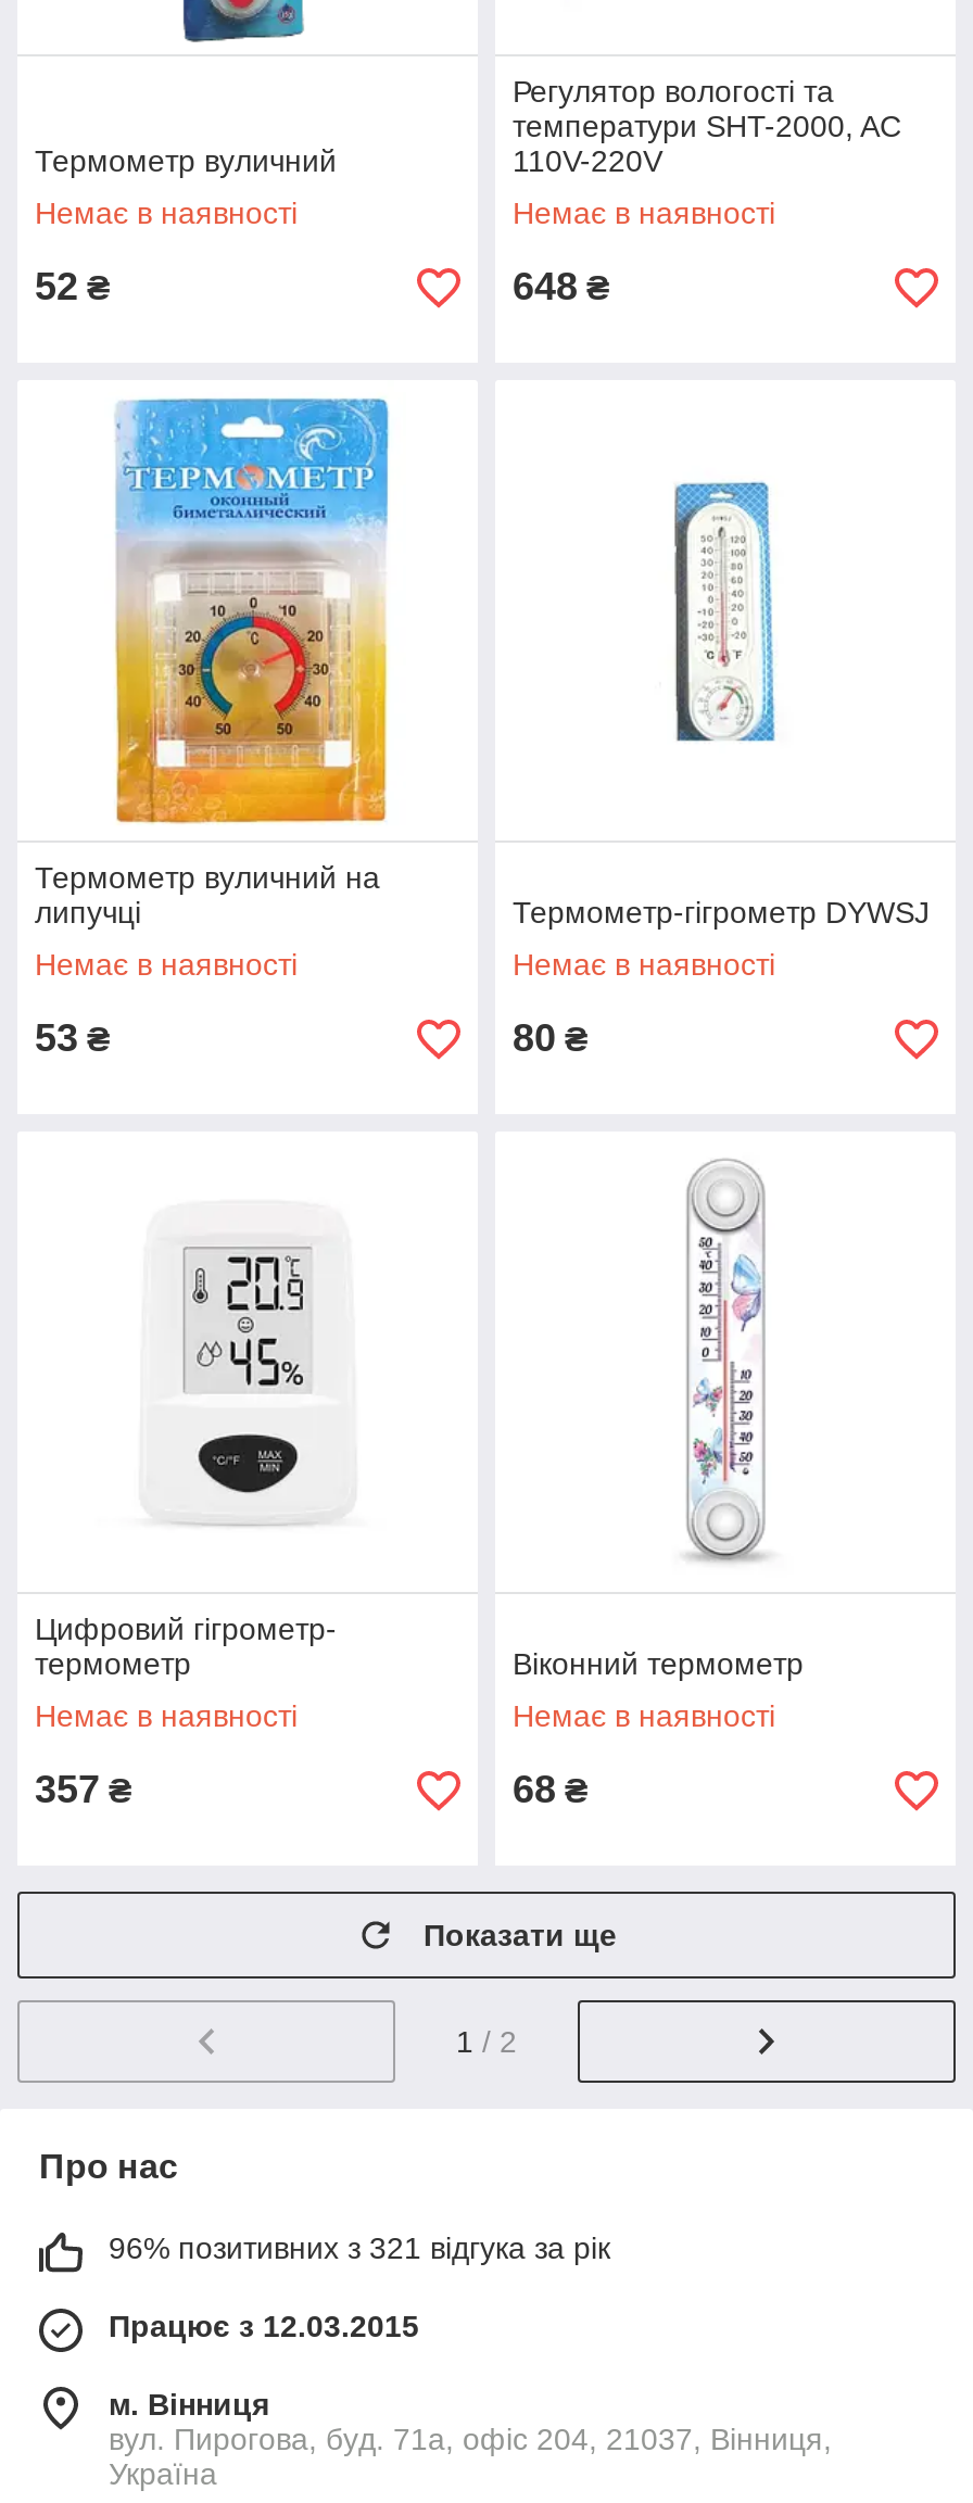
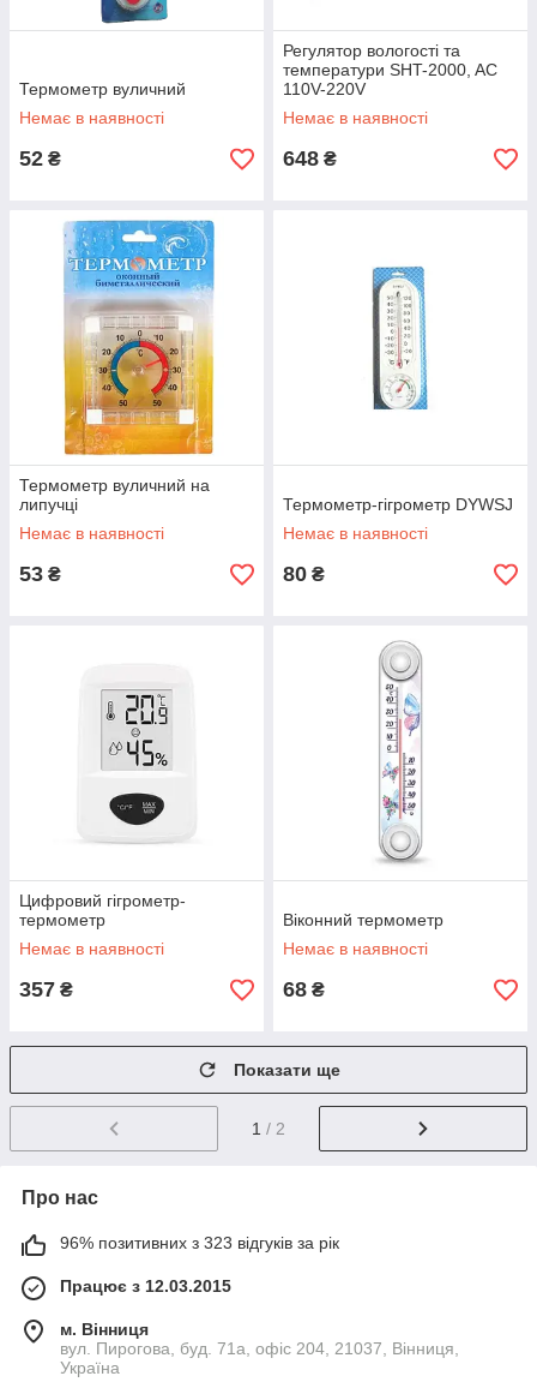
- 96% позитивних з 321 відгука за рік
+ 96% позитивних з 323 відгуків за рік
